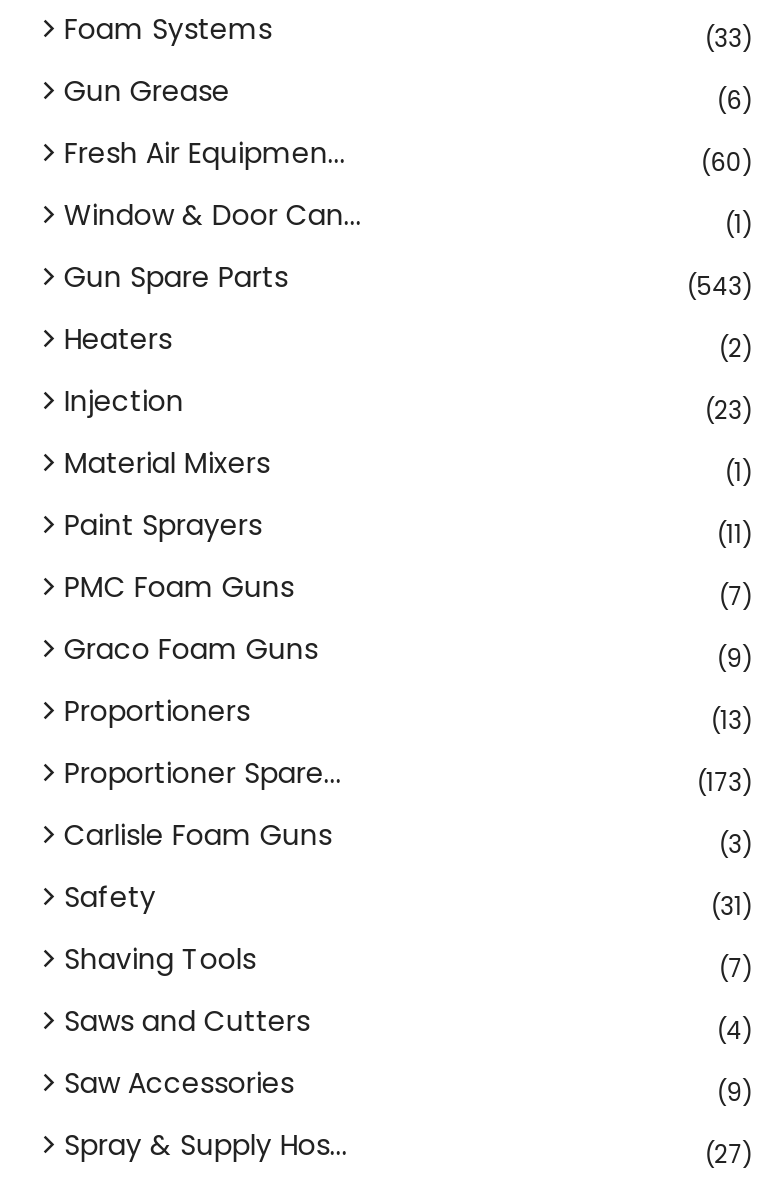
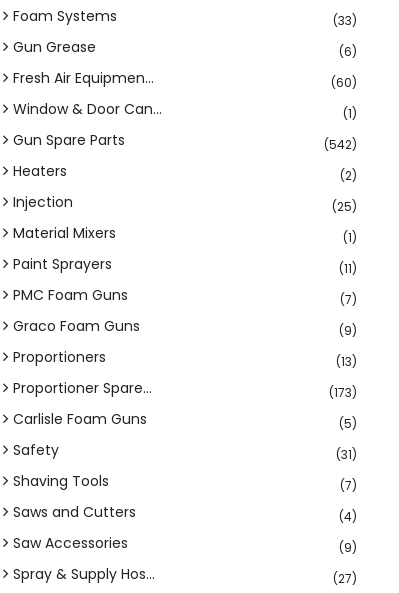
- (543)
+ (542)

- (23)
+ (25)

- (3)
+ (5)
